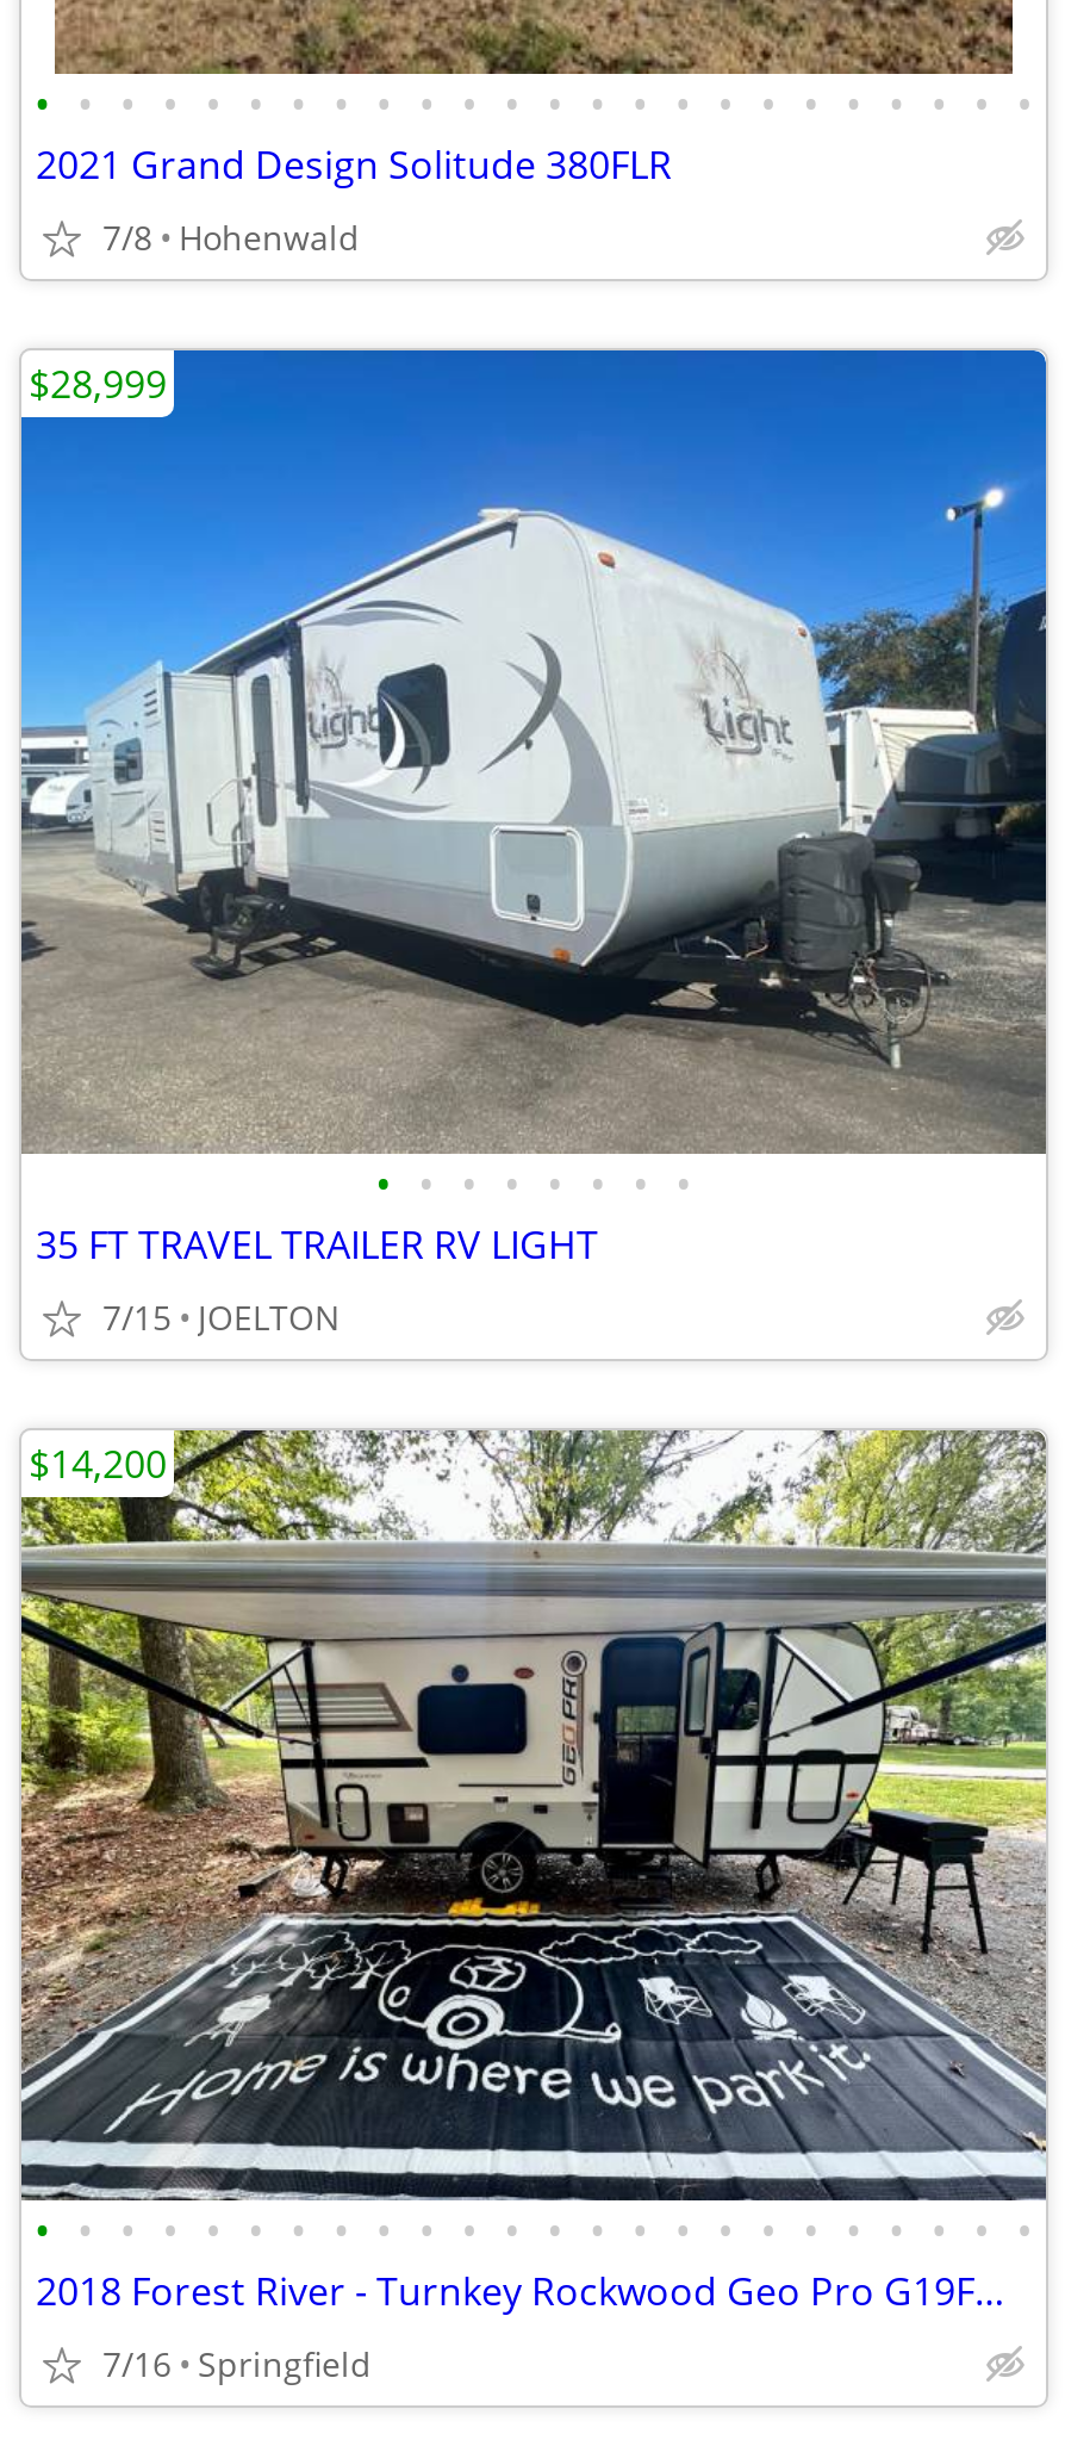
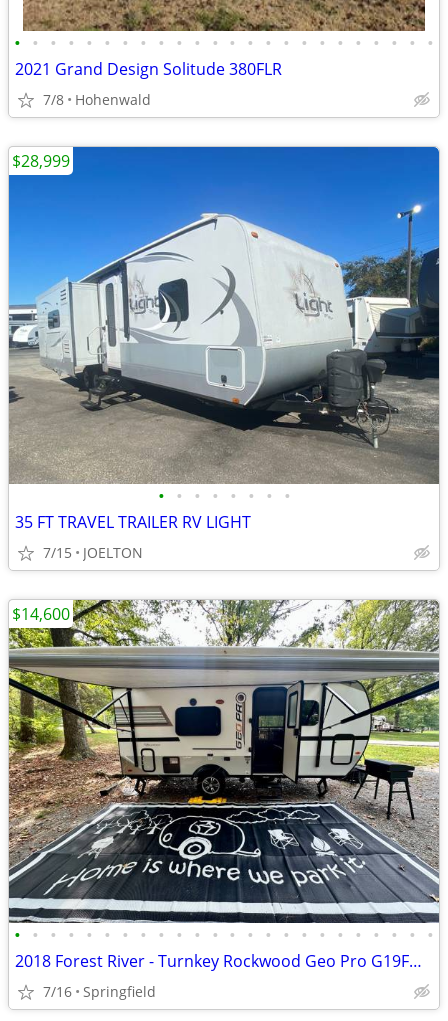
- $14,200
+ $14,600
